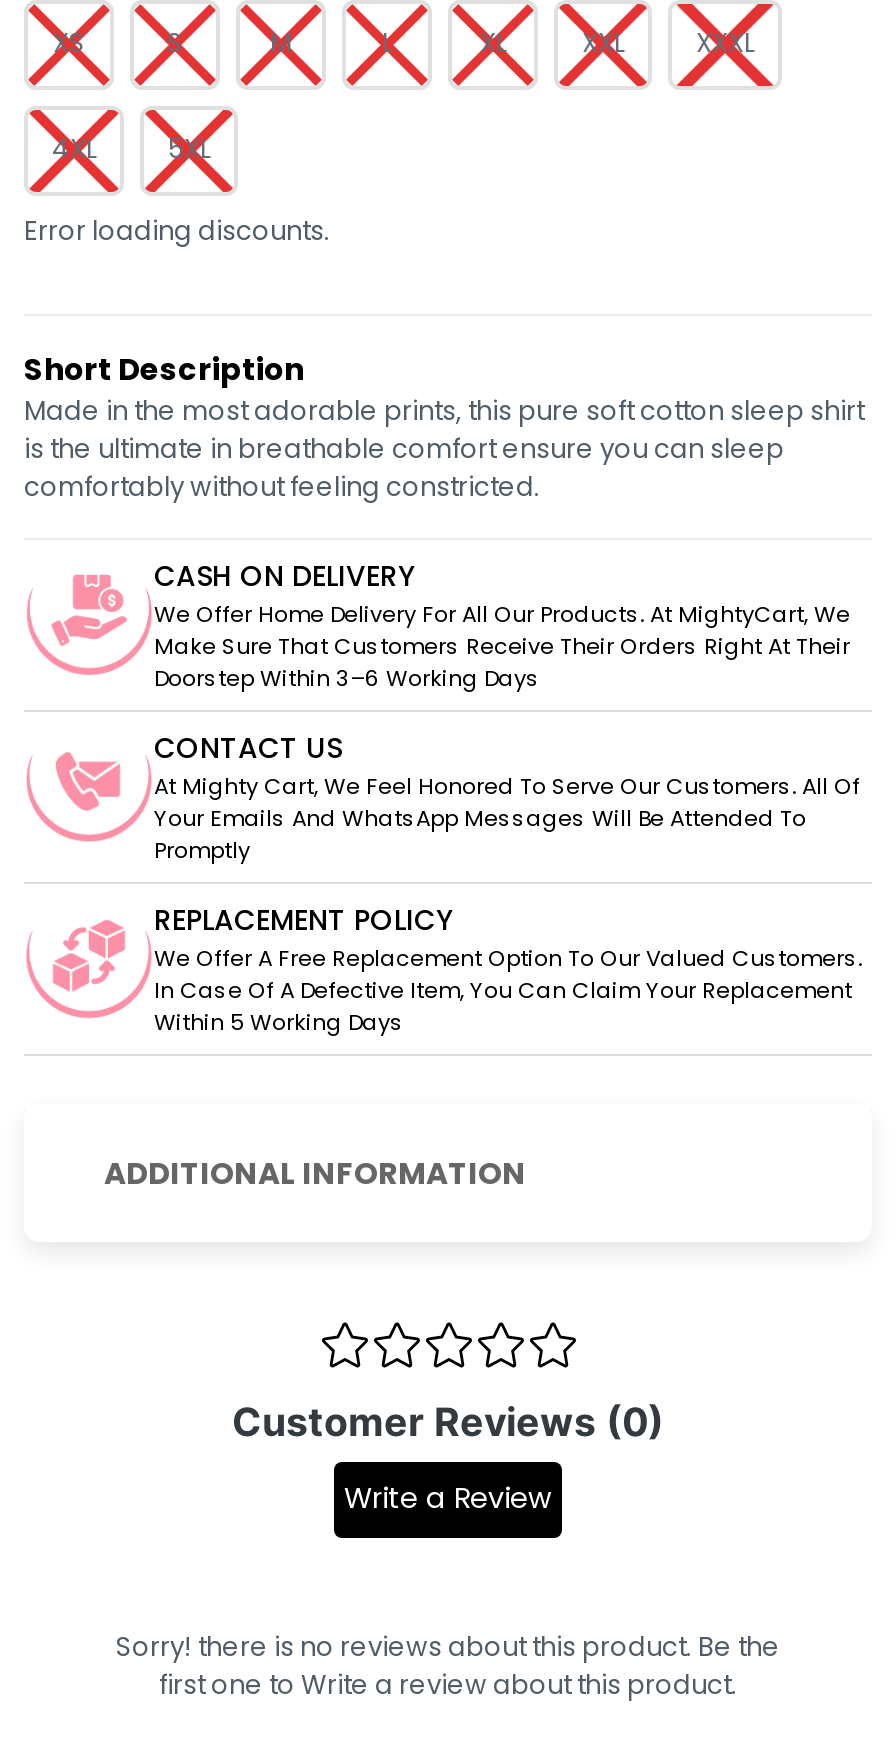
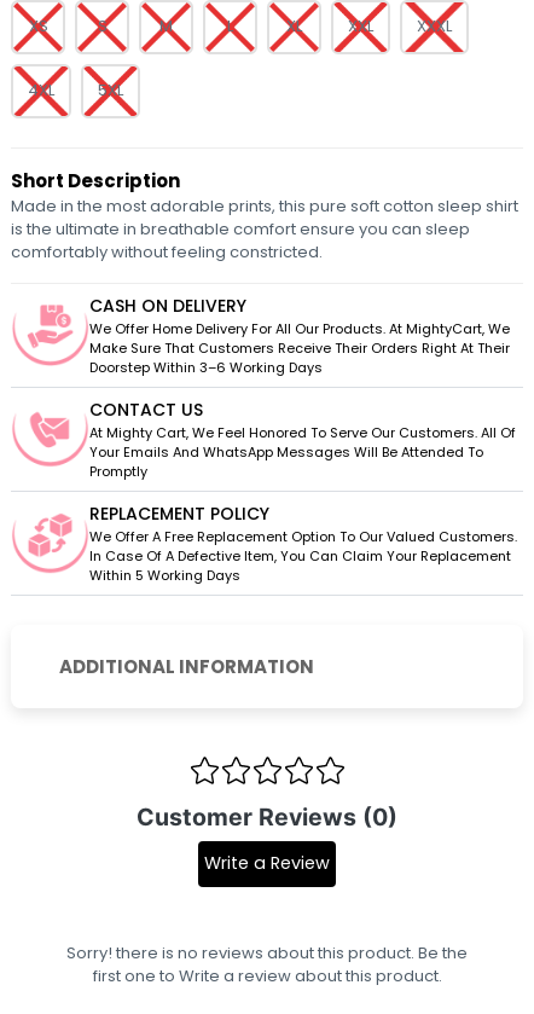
- Error loading discounts.
